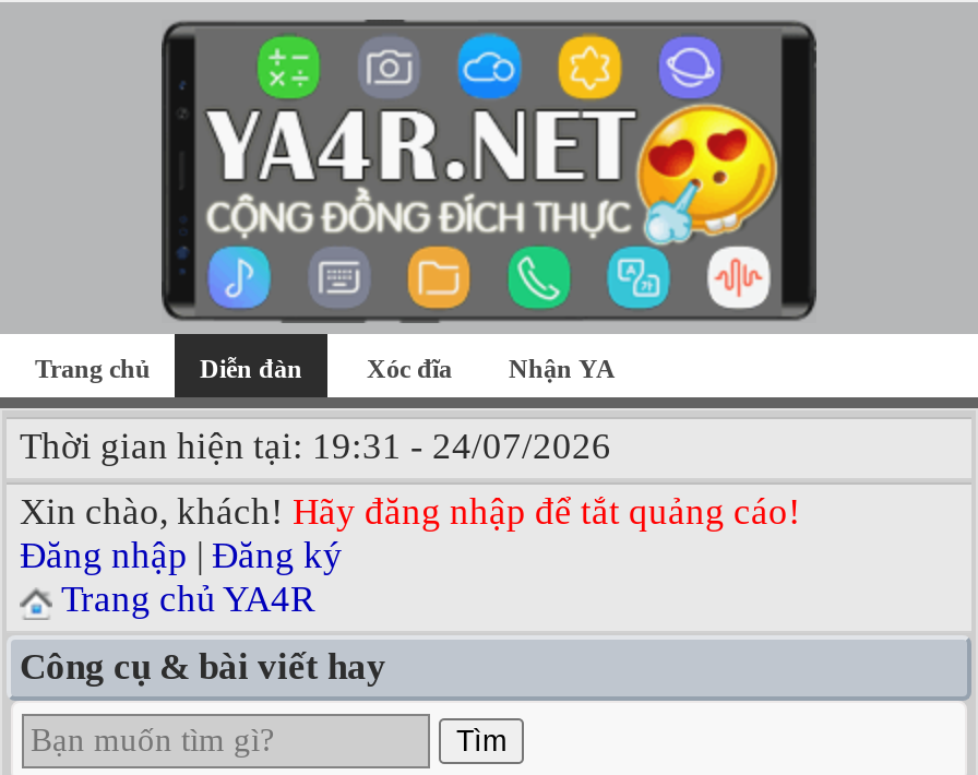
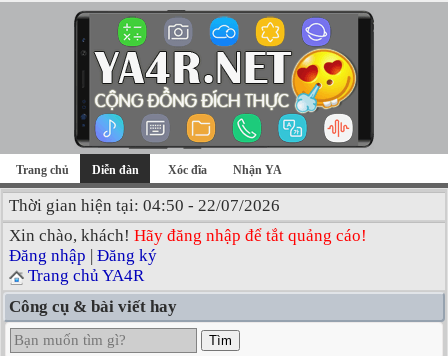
- Thời gian hiện tại: 19:31 - 24/07/2026
+ Thời gian hiện tại: 04:50 - 22/07/2026
